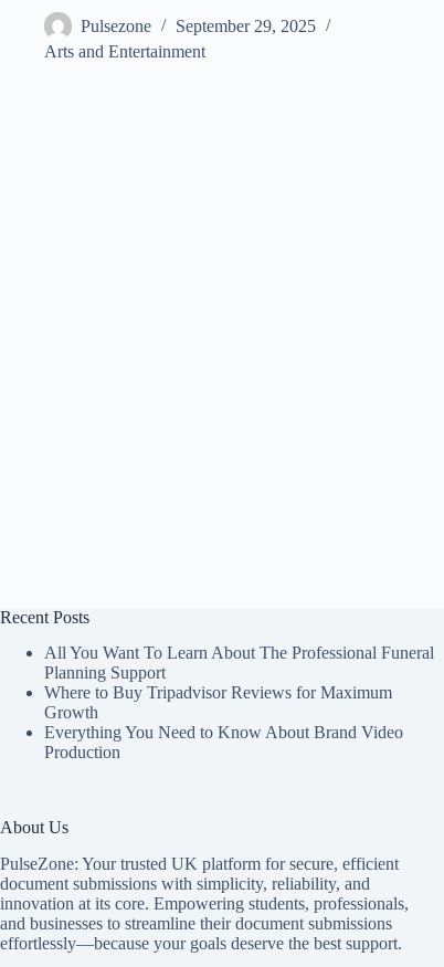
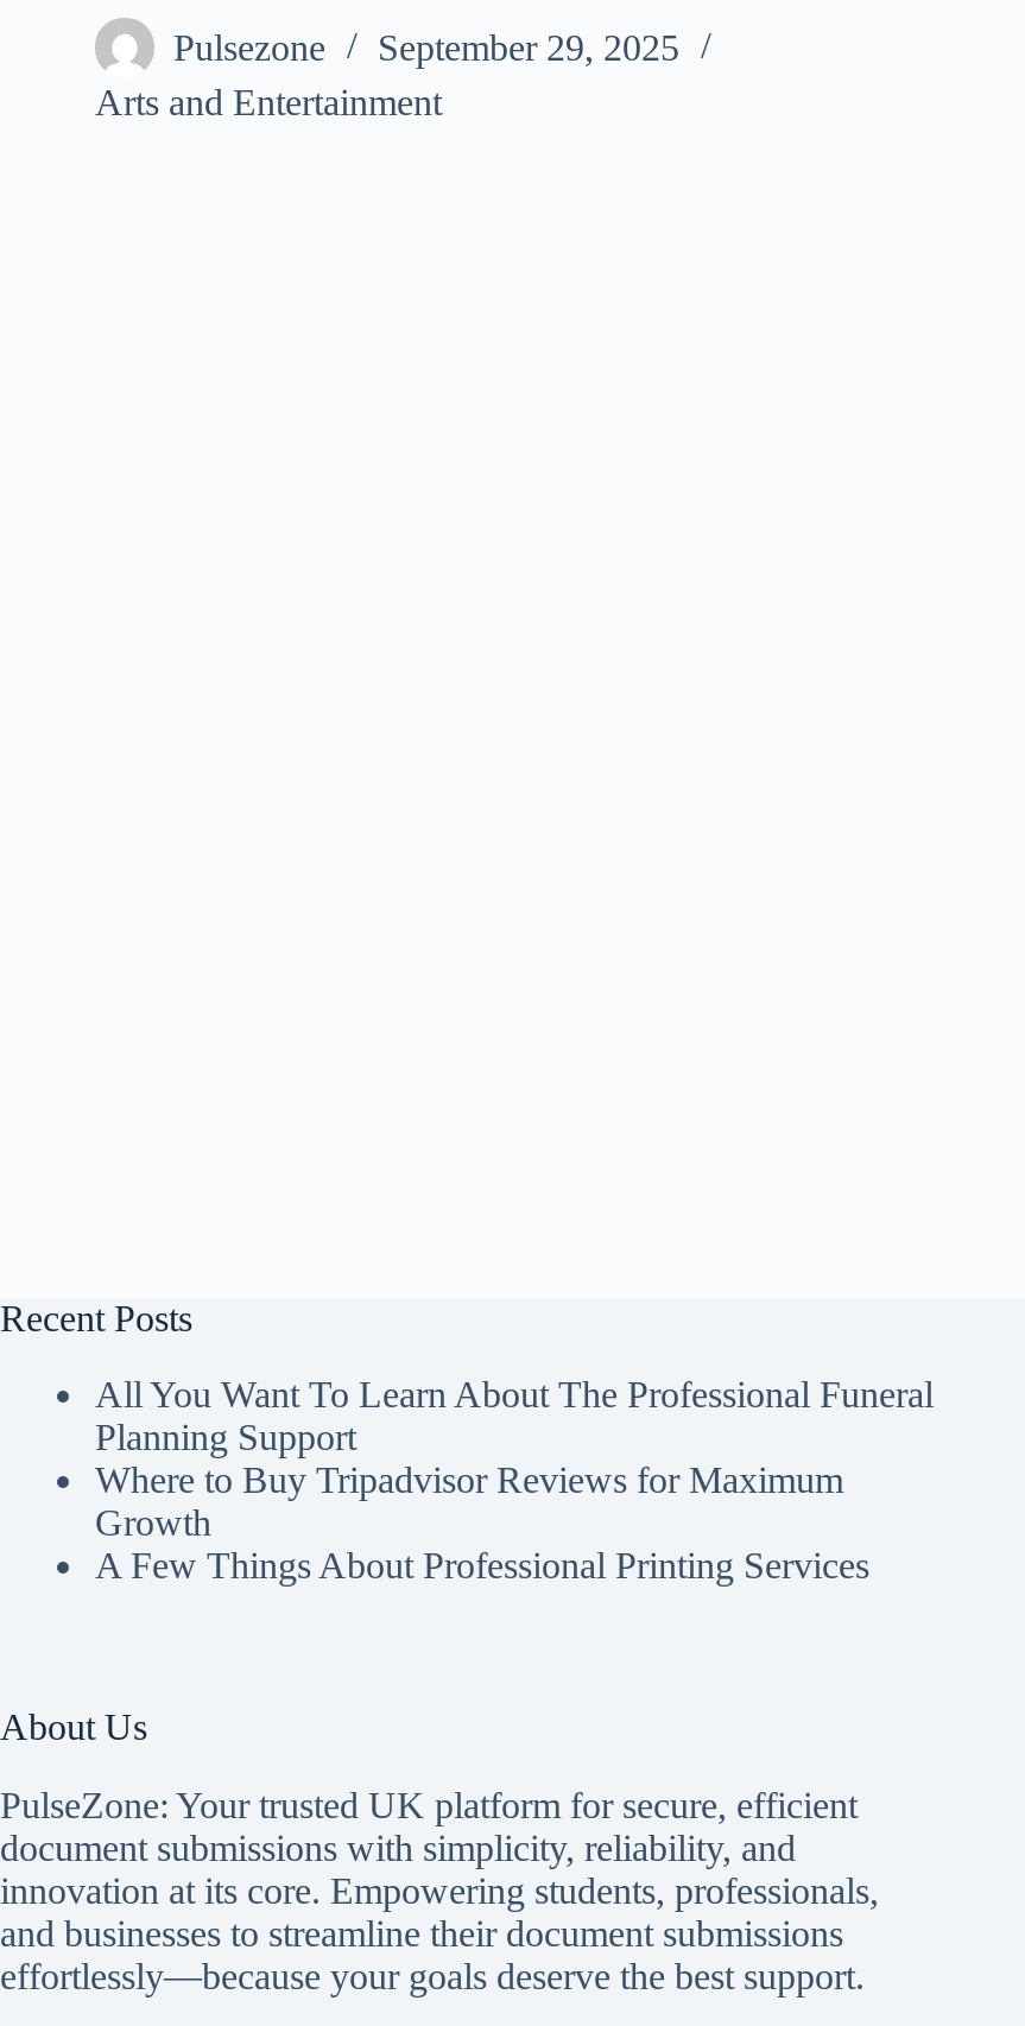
- Everything You Need to Know About Brand Video
- Production
+ A Few Things About Professional Printing Services
